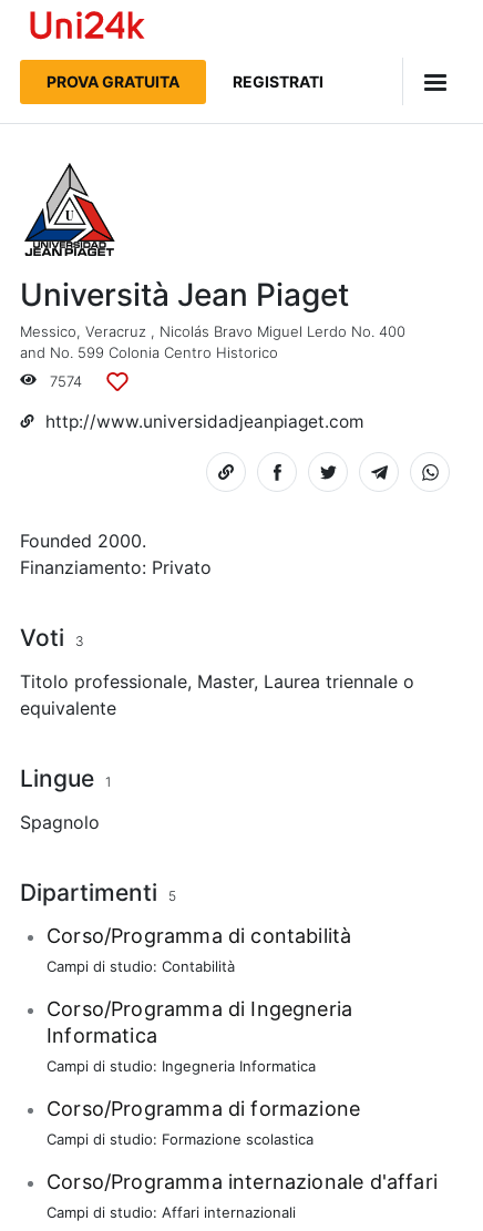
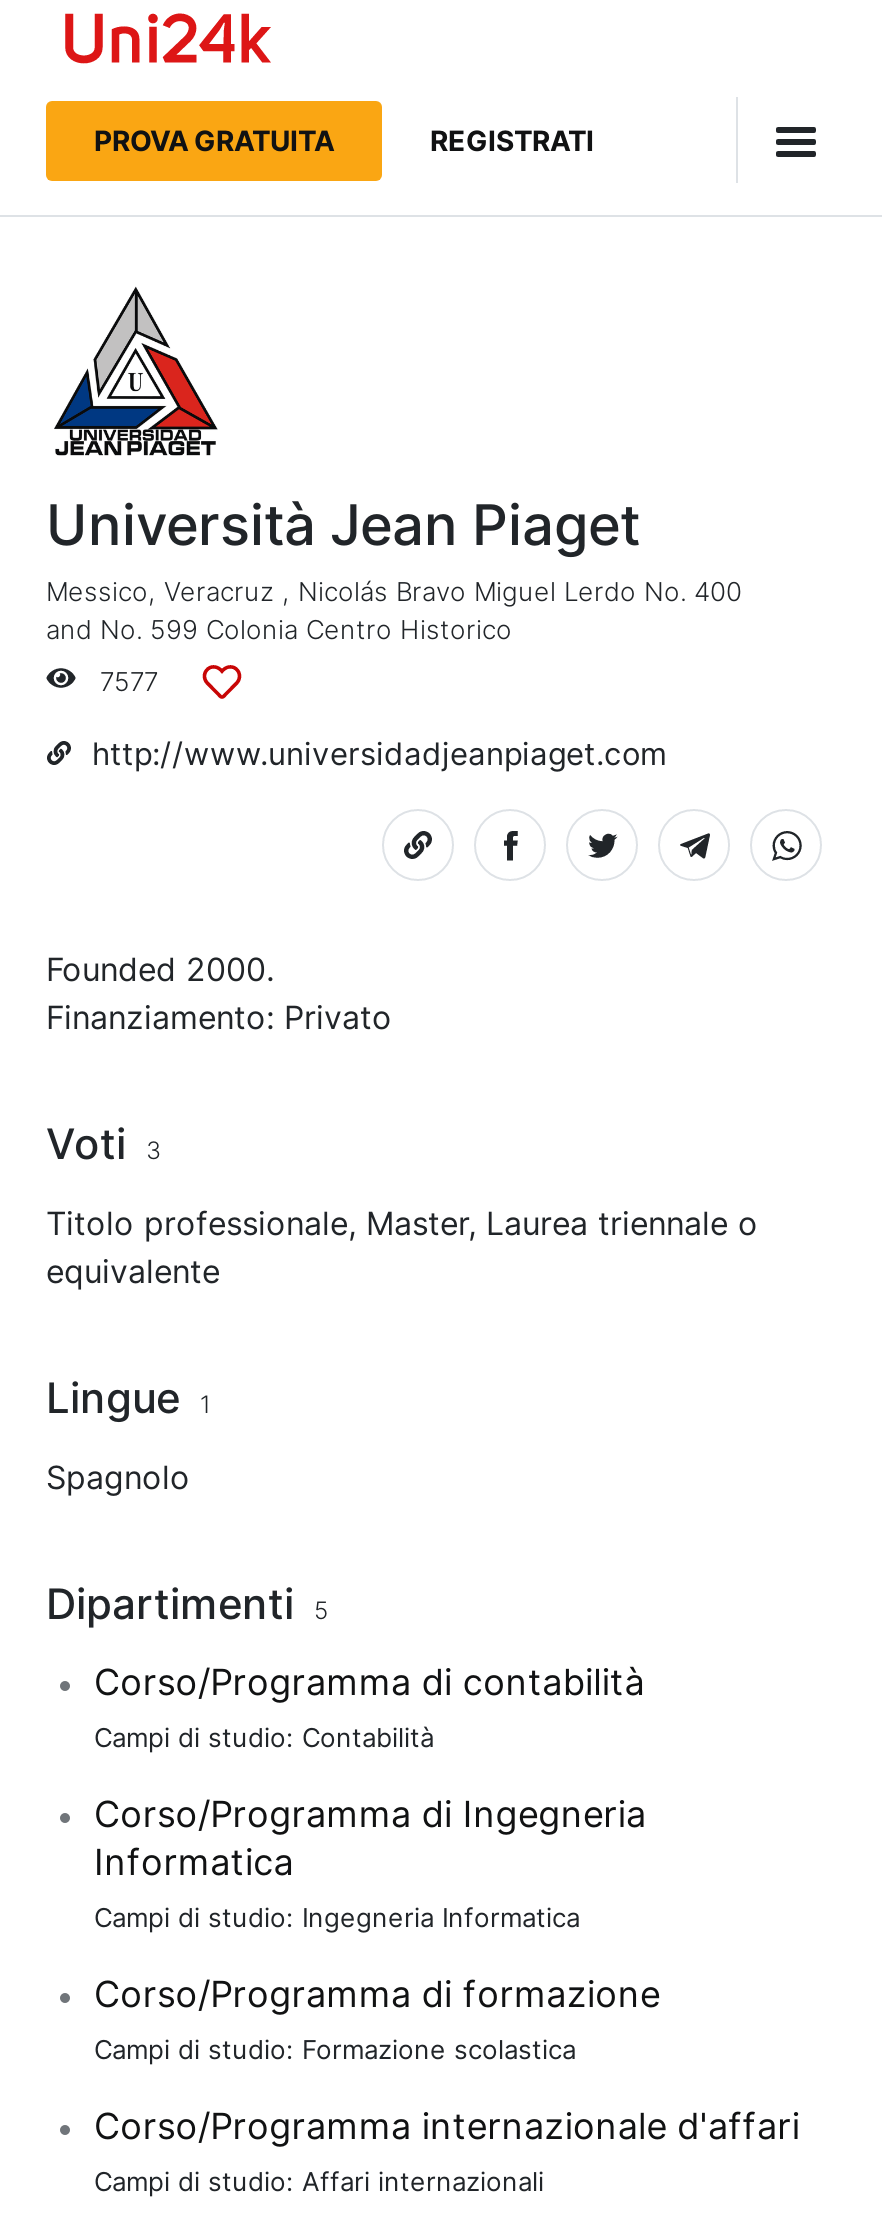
- 7574
+ 7577
